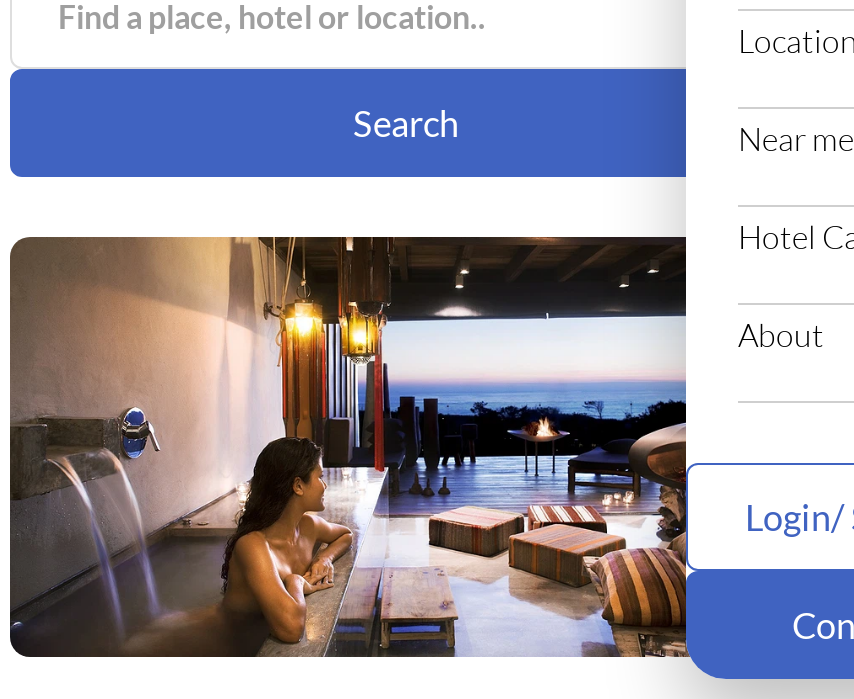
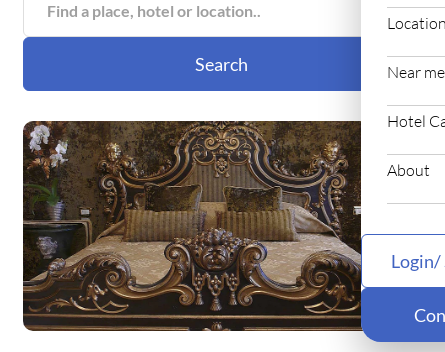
- [image]
+ [image]
